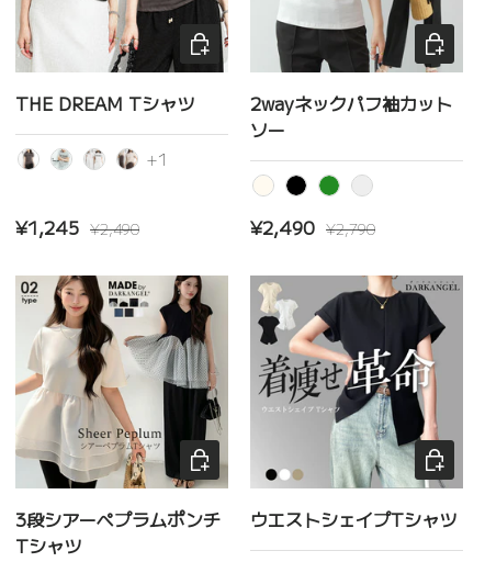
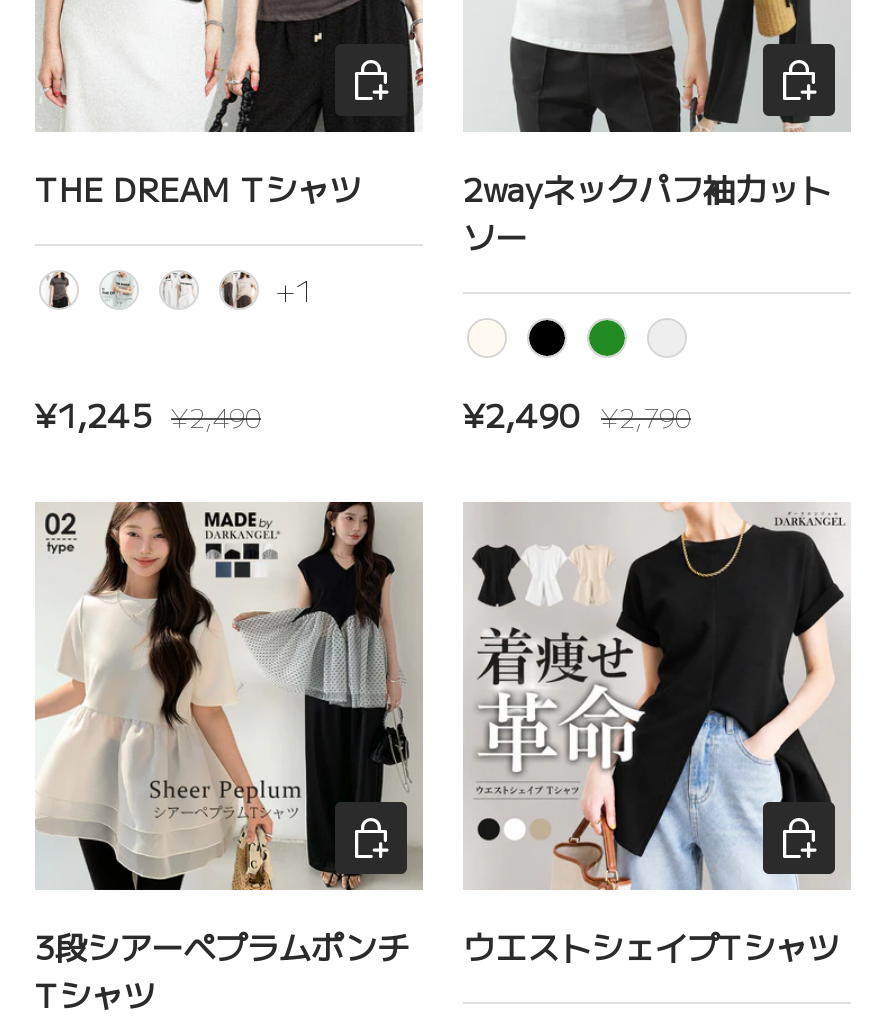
- [image]
+ [image]
